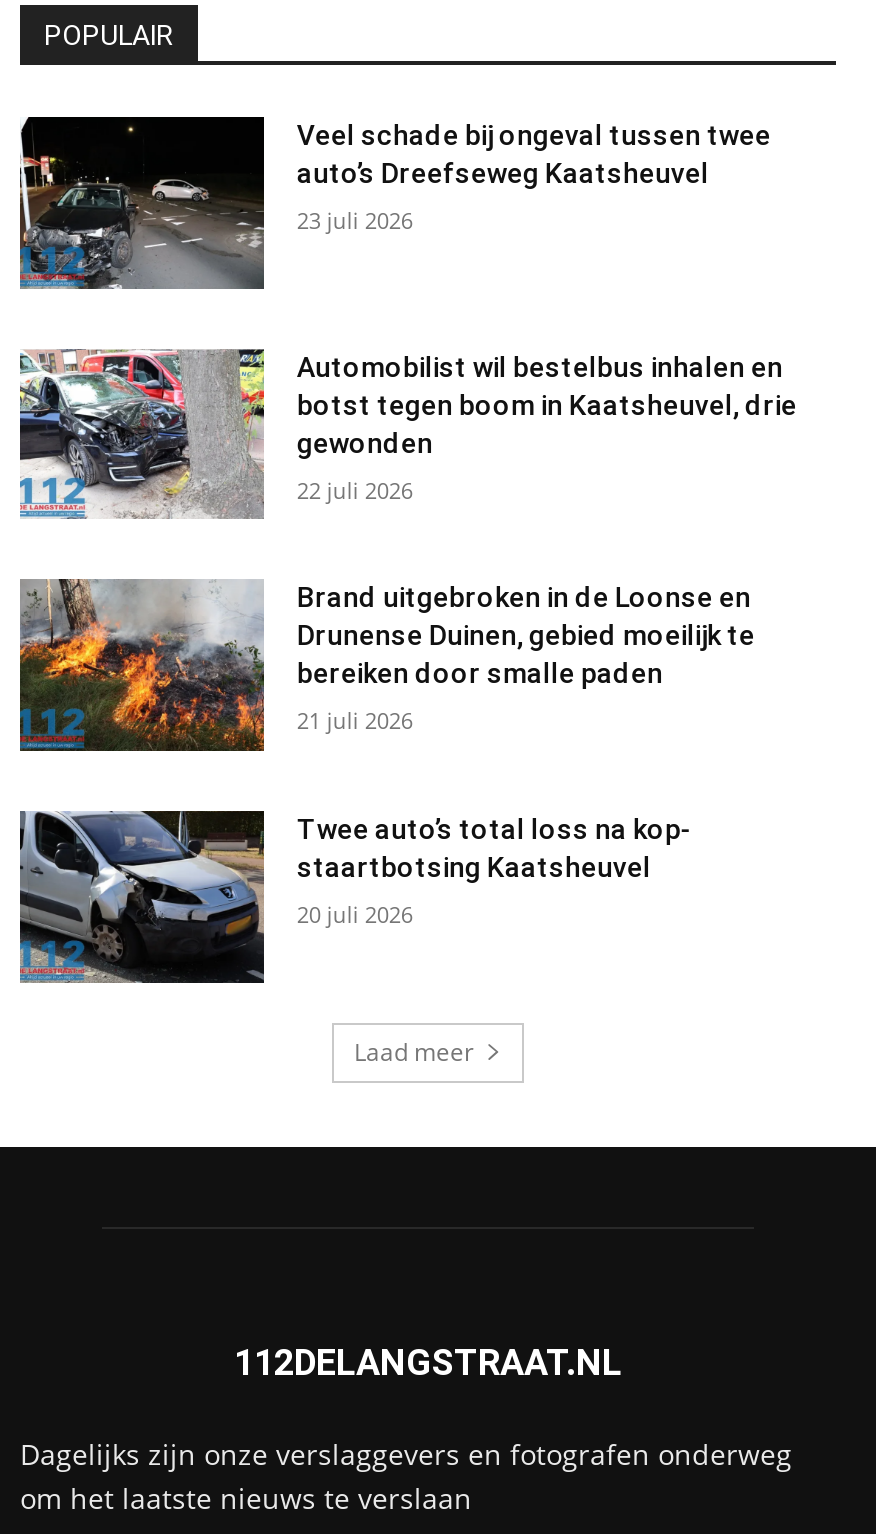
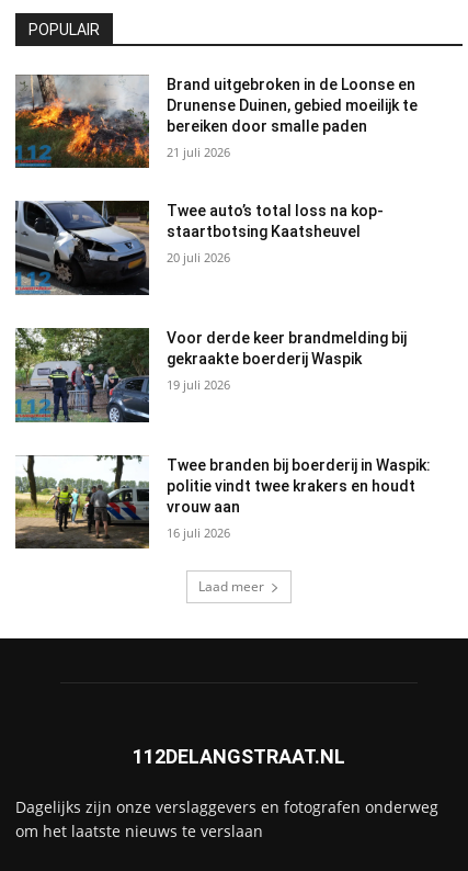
- [image]
- Veel schade bij ongeval tussen twee
- auto’s Dreefseweg Kaatsheuvel
- 23 juli 2026

- [image]
- Automobilist wil bestelbus inhalen en
- botst tegen boom in Kaatsheuvel, drie
- gewonden
- 22 juli 2026

moved up: [image] | Brand uitgebroken in de Loonse en | Drunense Duinen, gebied moeilijk te | bereiken door smalle paden | 21 juli 2026 | Twee auto’s total loss na kop- | staartbotsing Kaatsheuvel | 20 juli 2026

+ [image]
+ Voor derde keer brandmelding bij
+ gekraakte boerderij Waspik
+ 19 juli 2026

+ [image]
+ Twee branden bij boerderij in Waspik:
+ politie vindt twee krakers en houdt
+ vrouw aan
+ 16 juli 2026
